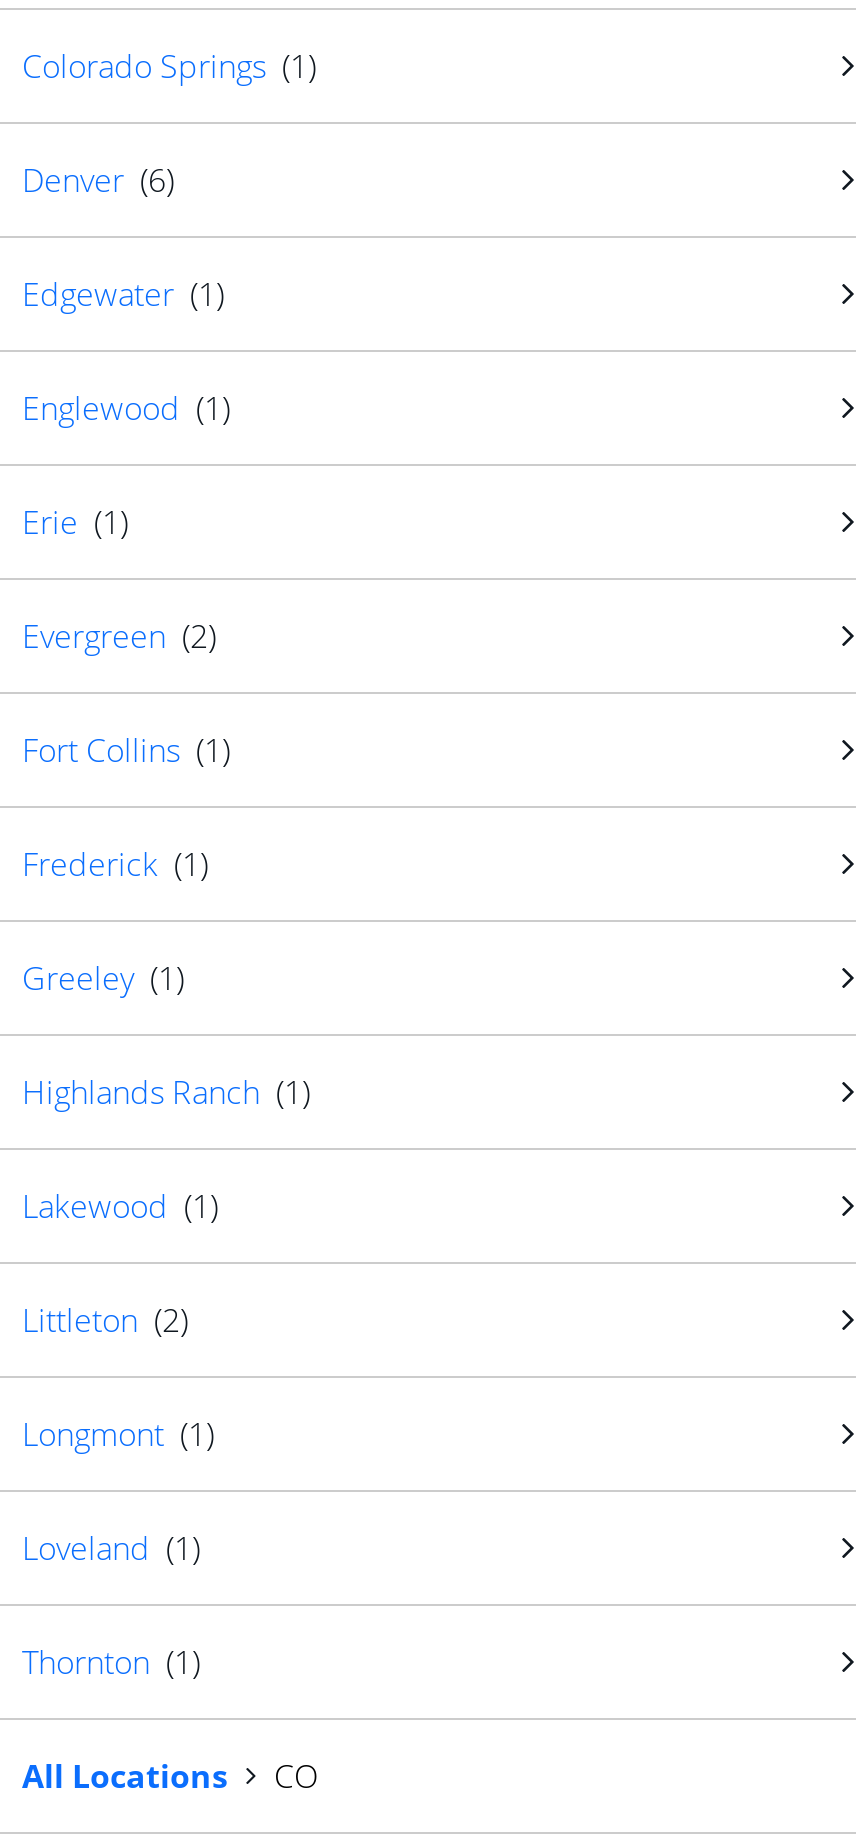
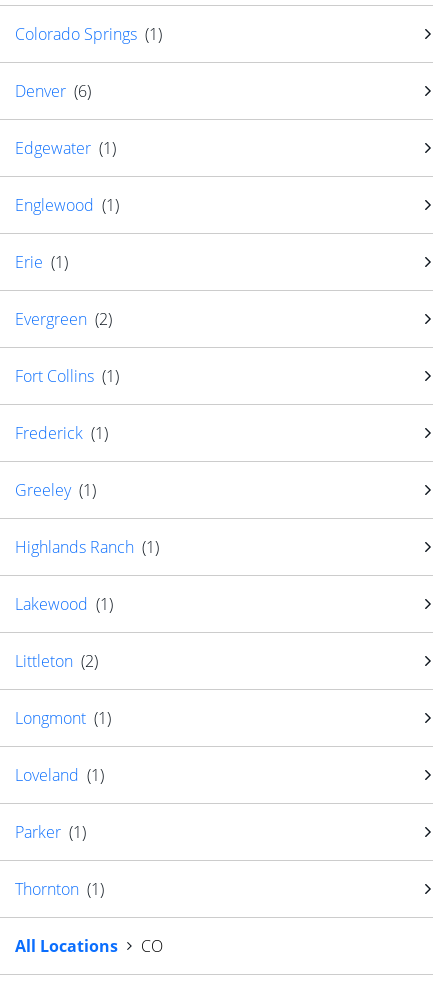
+ Parker (1)
